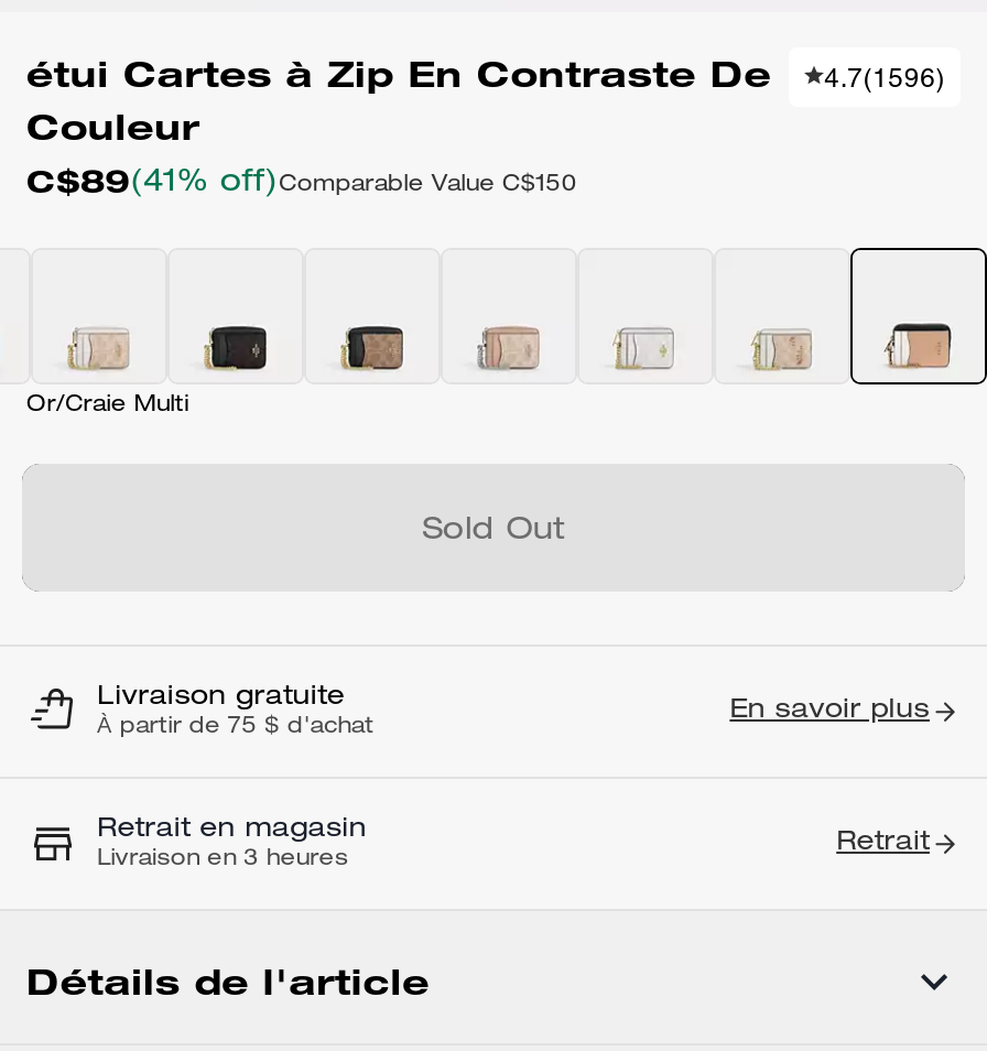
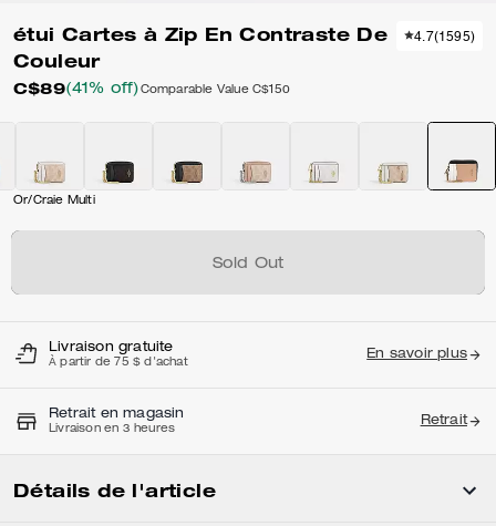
- étui Cartes à Zip En Contraste De 4.7(1596)
+ étui Cartes à Zip En Contraste De 4.7(1595)
